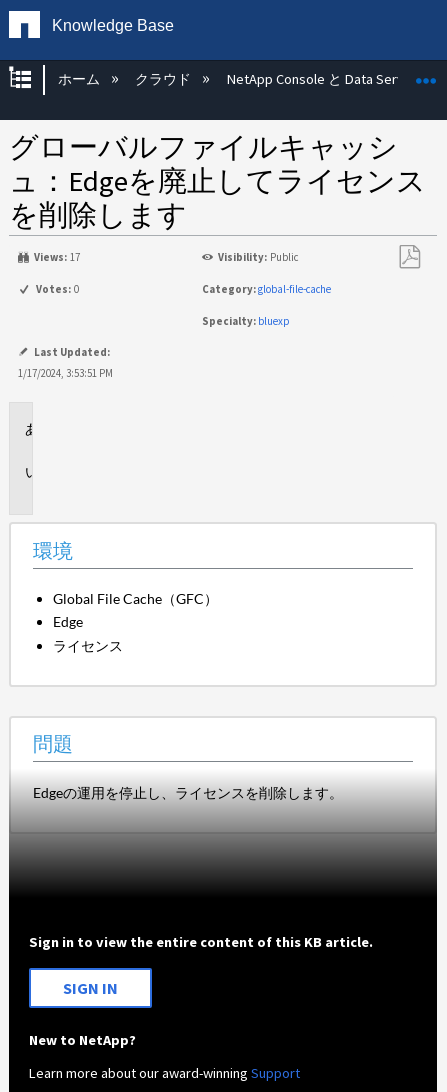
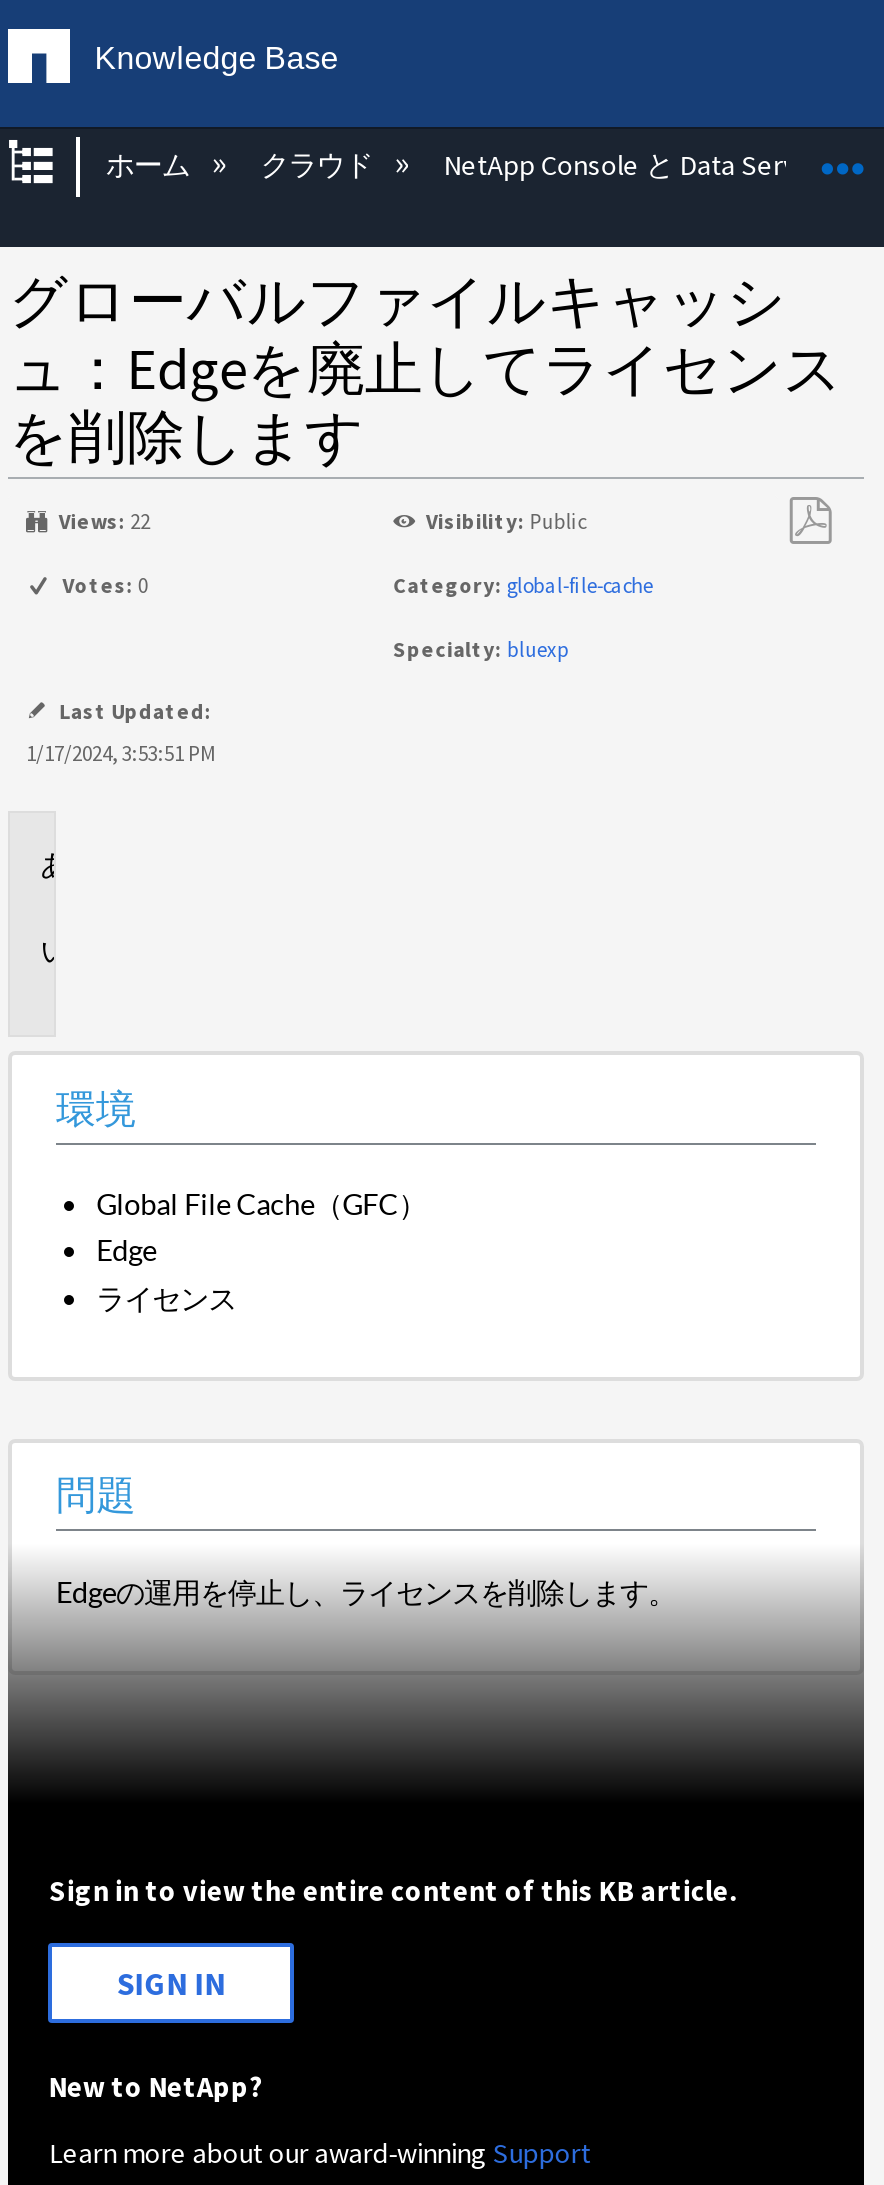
- Views: 17
+ Views: 22
